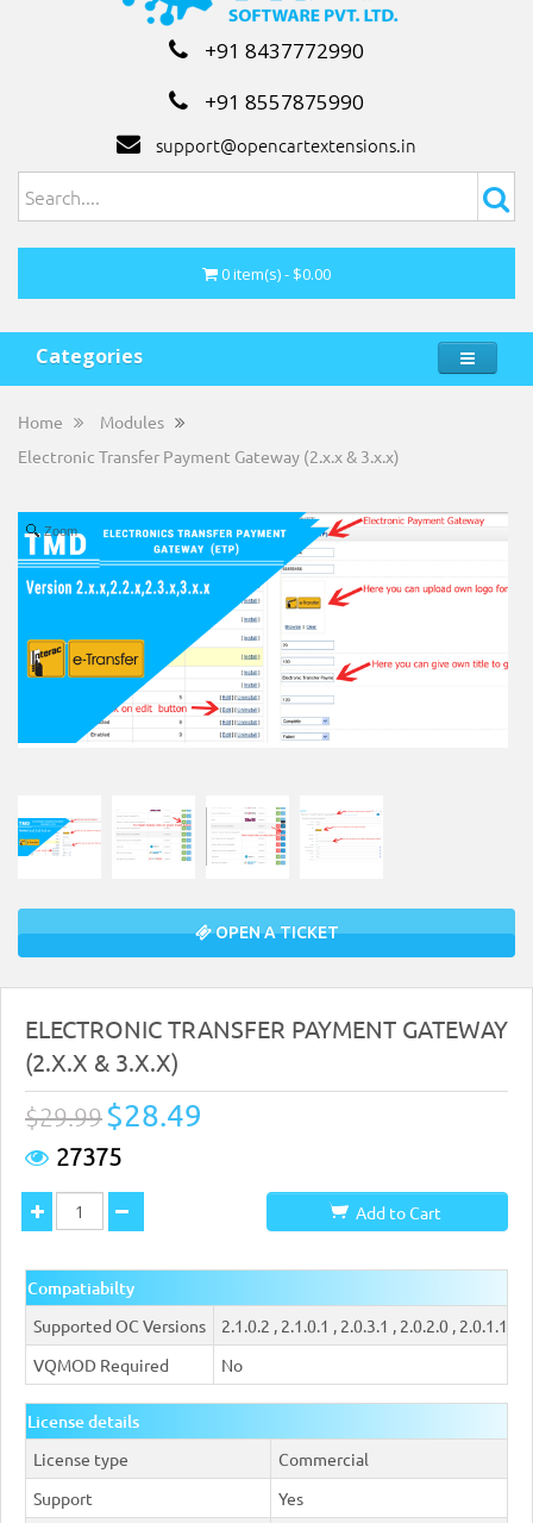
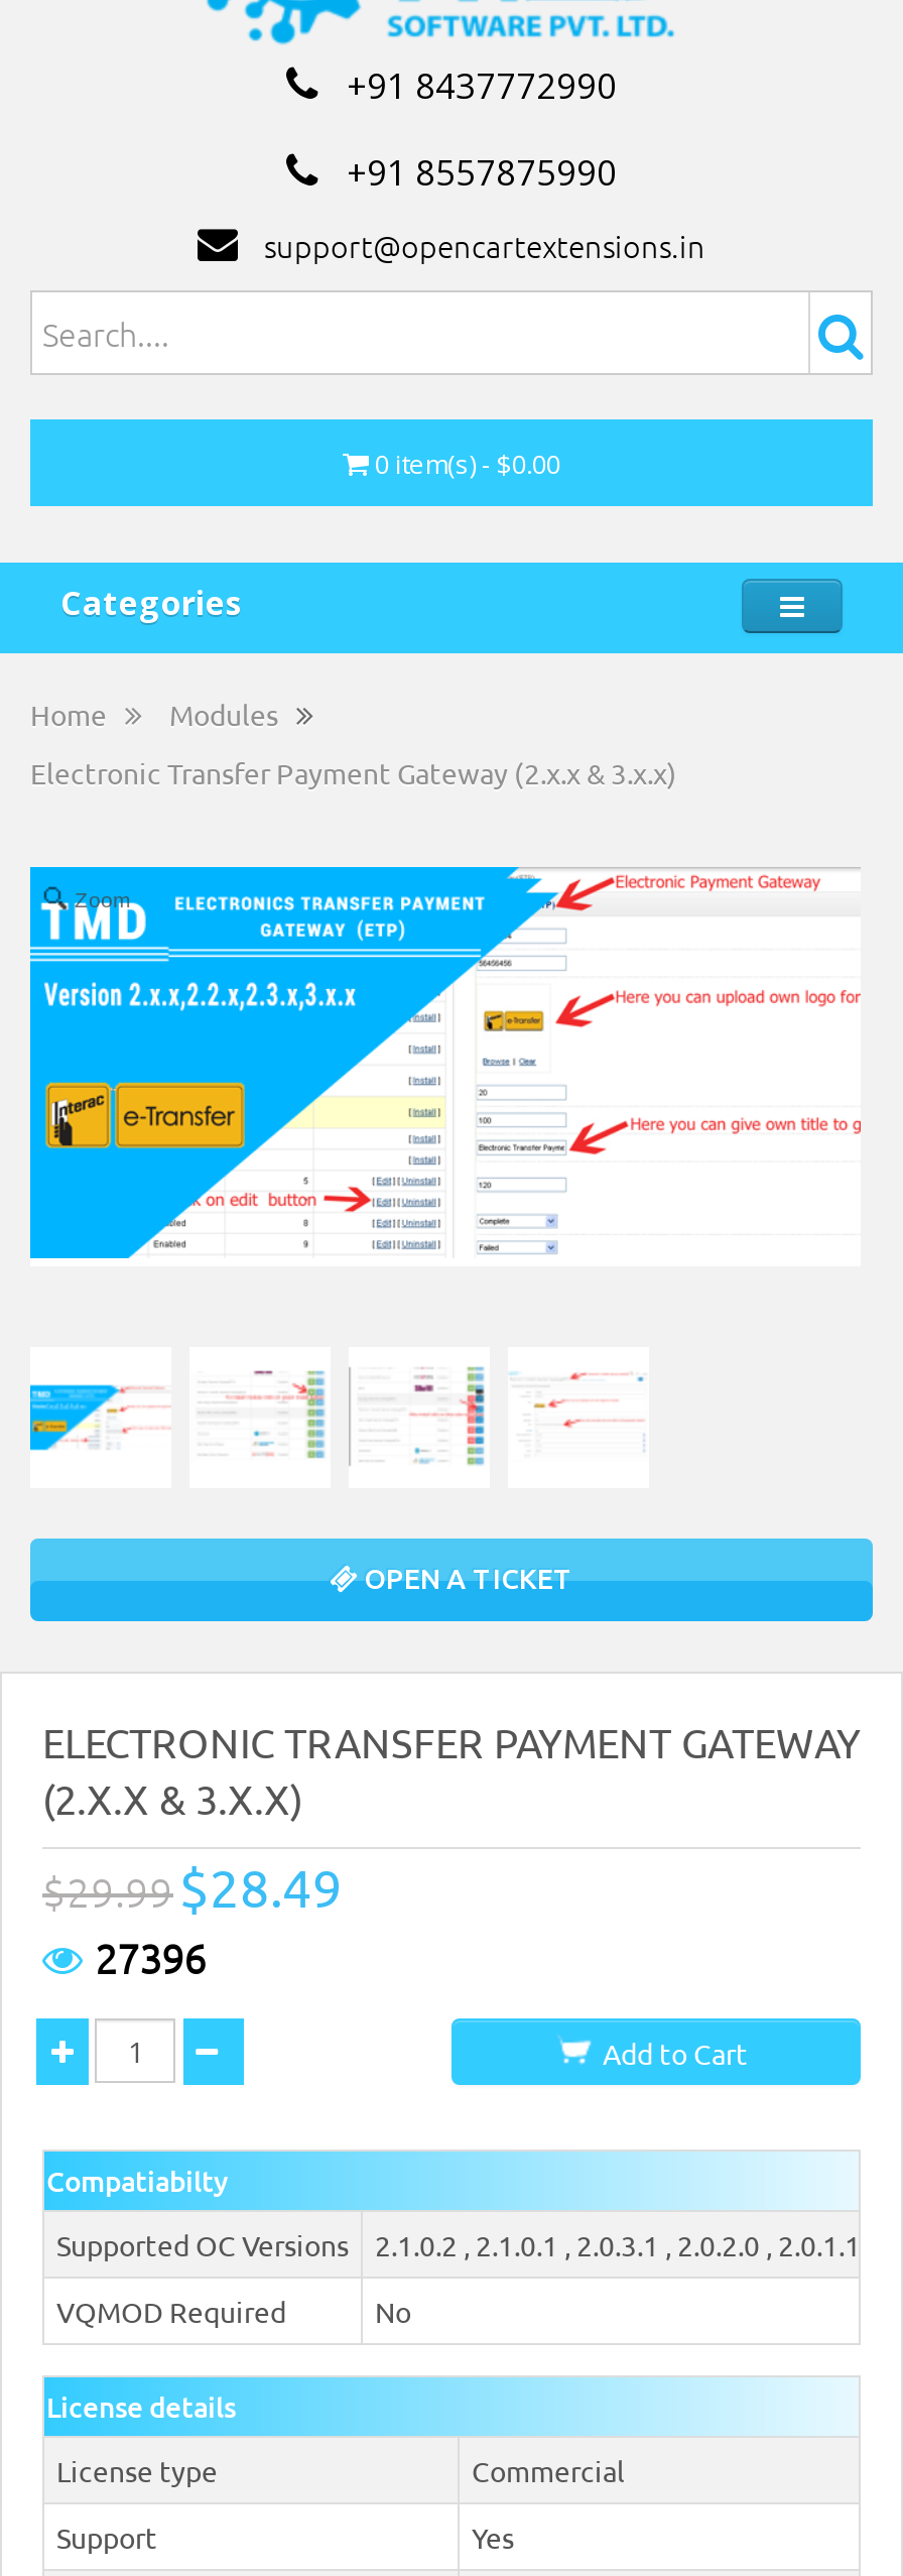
- 27375
+ 27396
